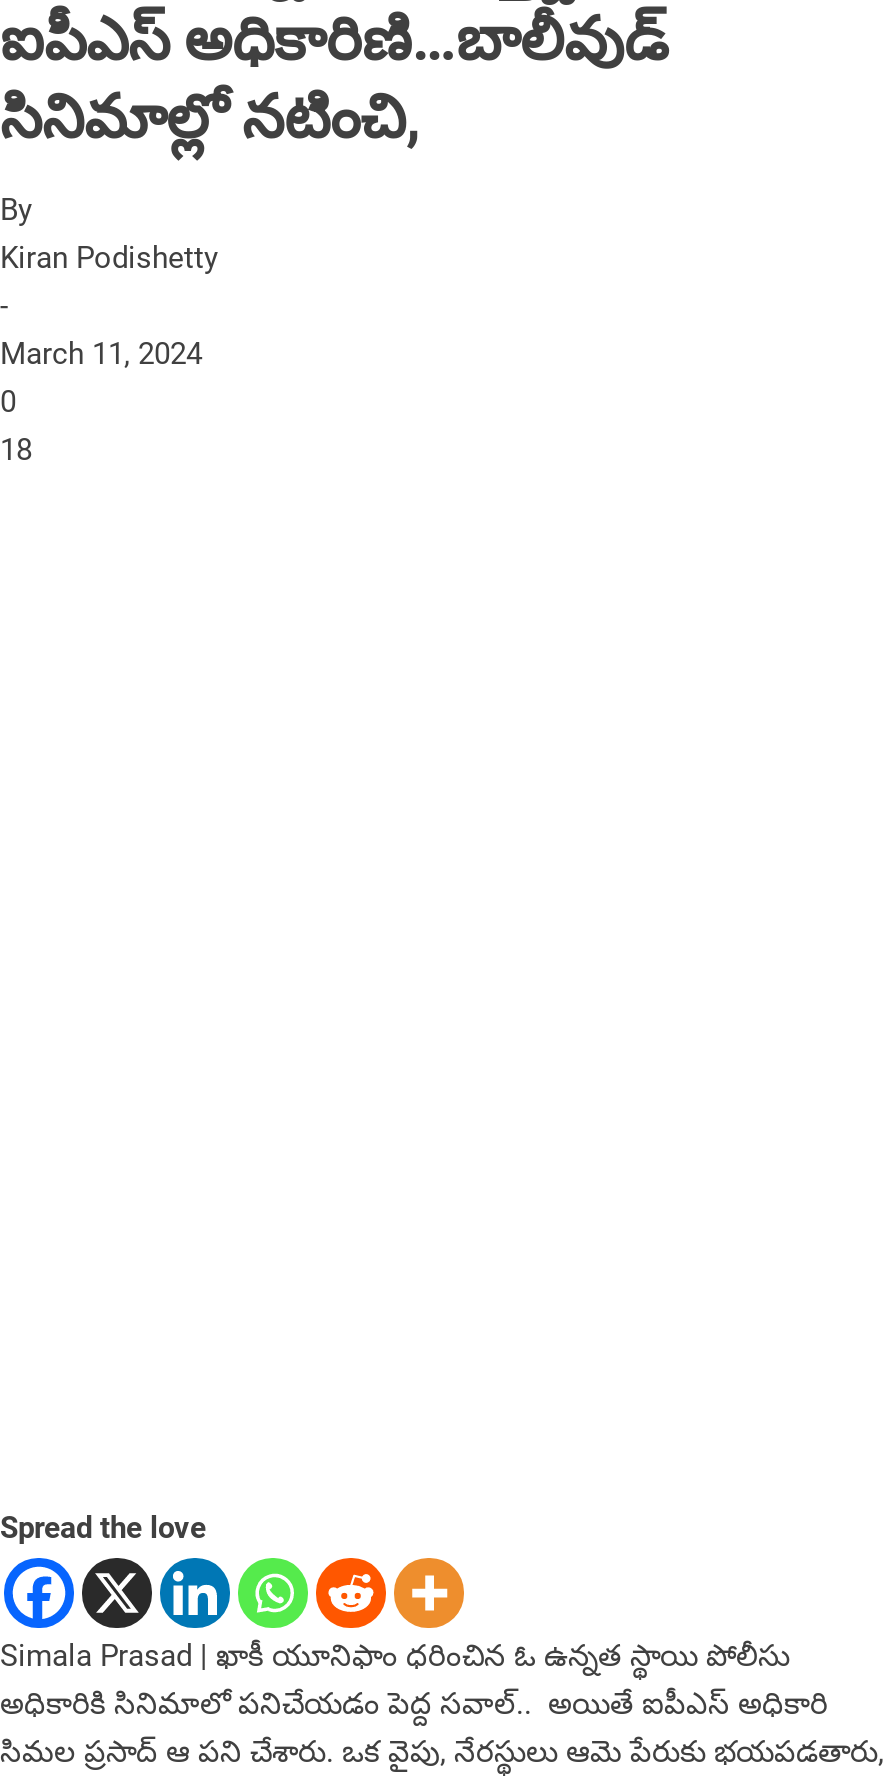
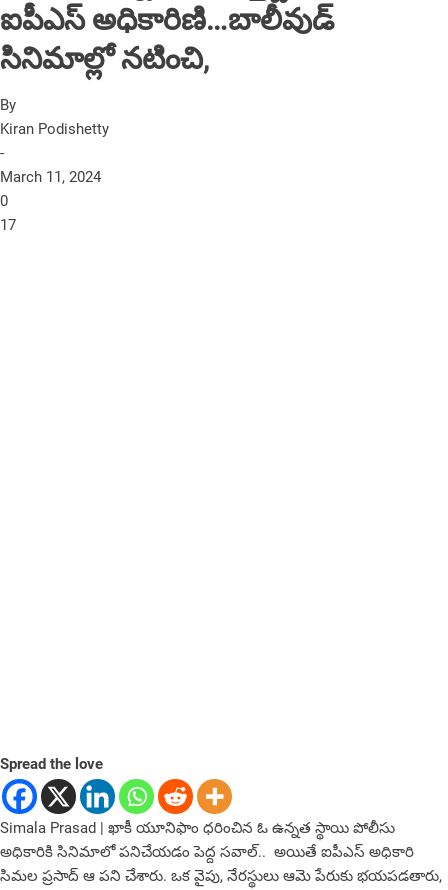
- 18
+ 17
